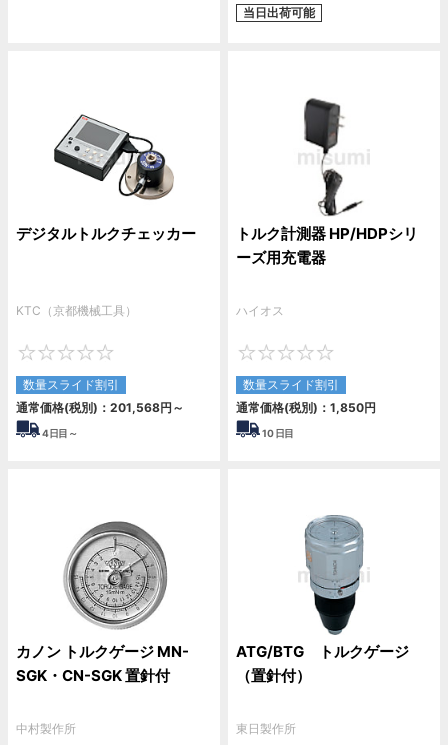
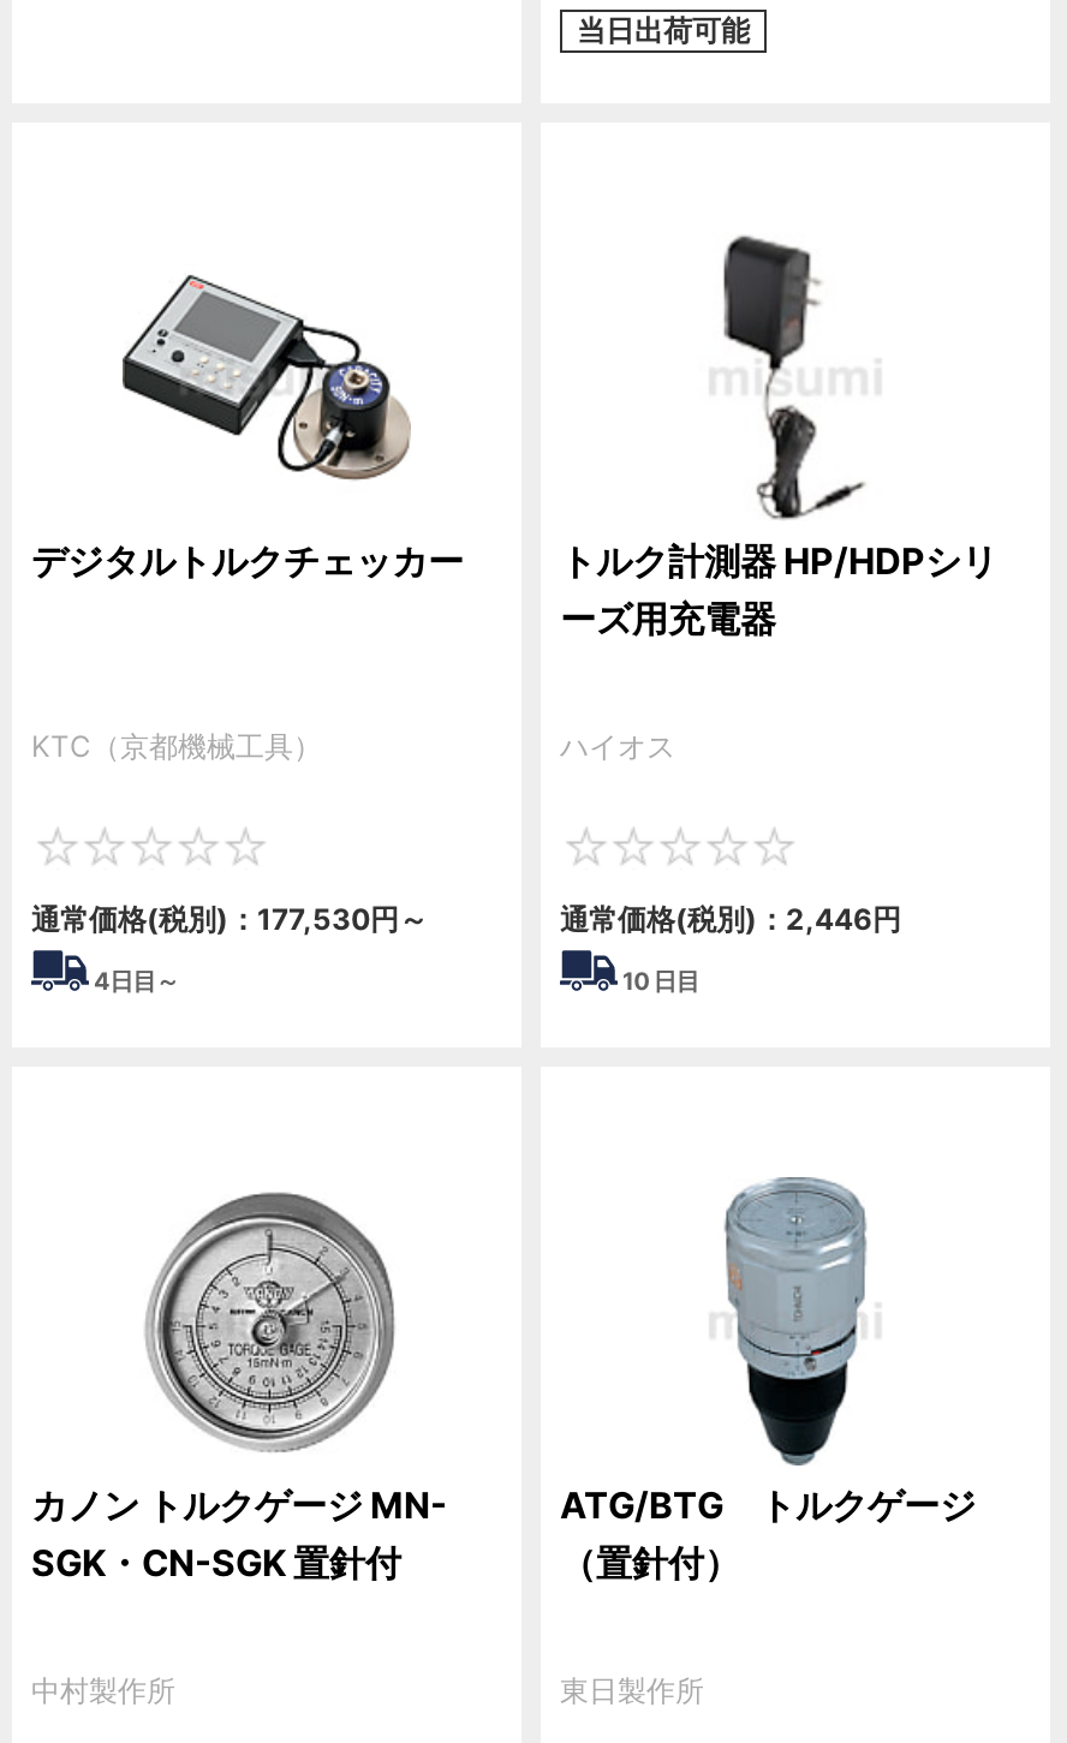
- 数量スライド割引
- 通常価格(税別)：201,568円～
+ 通常価格(税別)：177,530円～

- 数量スライド割引
- 通常価格(税別)：1,850円
+ 通常価格(税別)：2,446円
